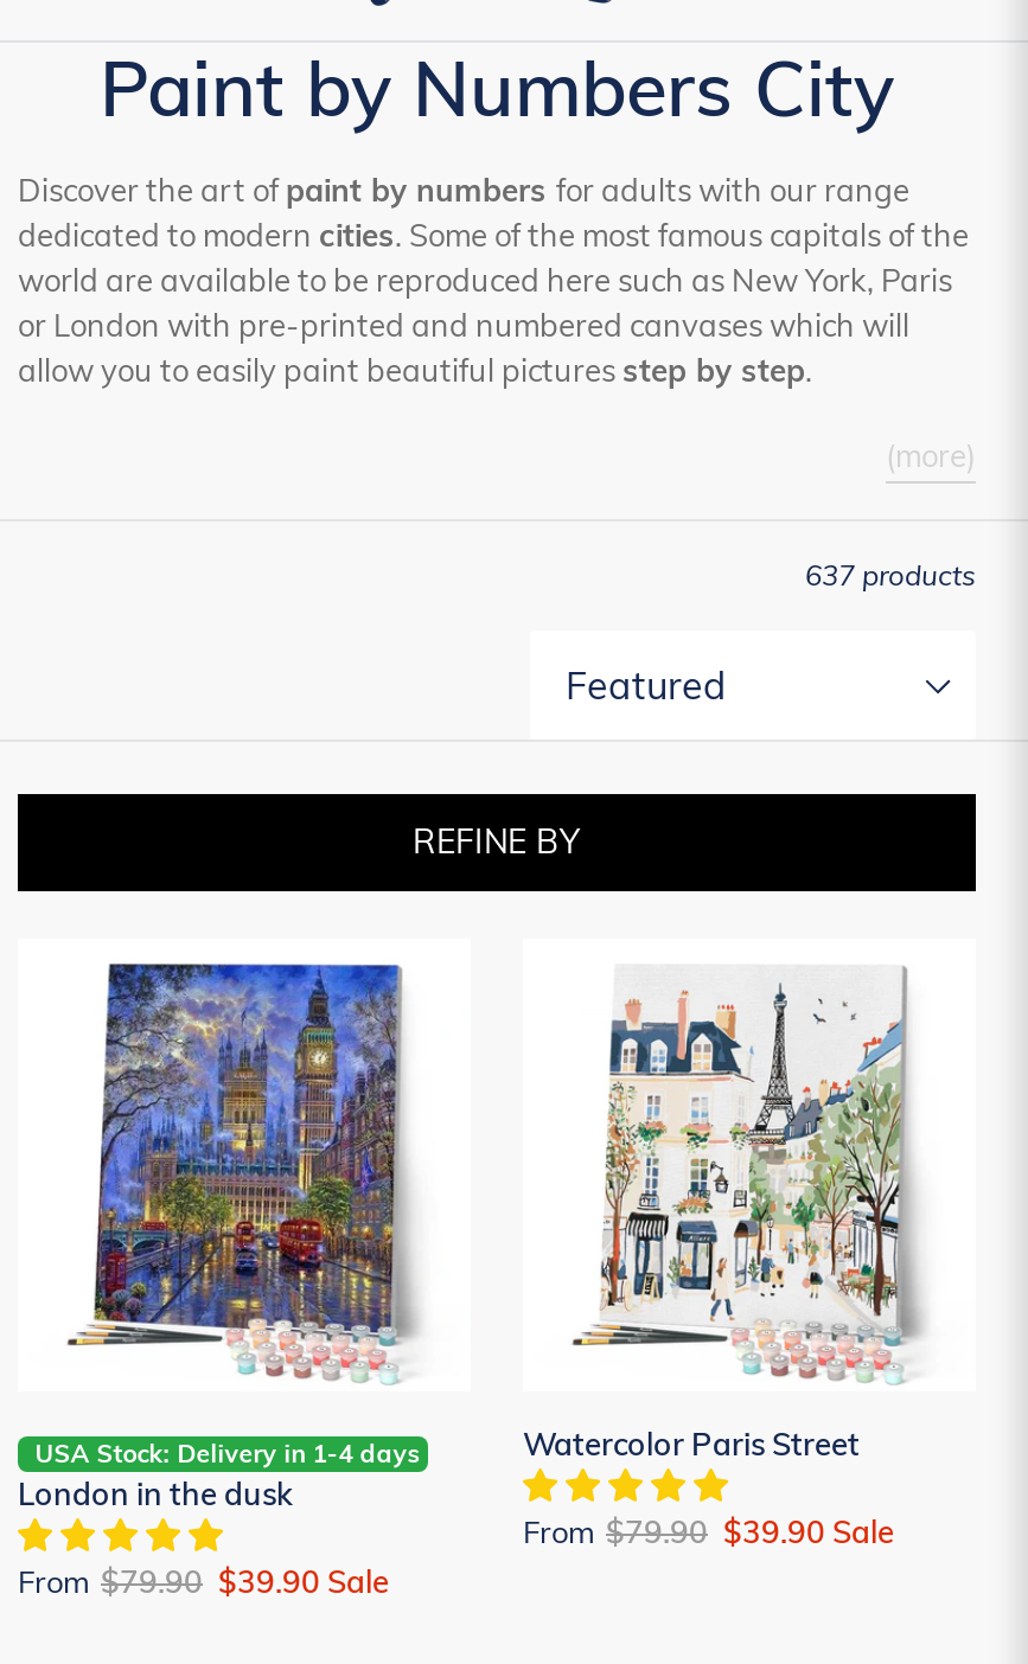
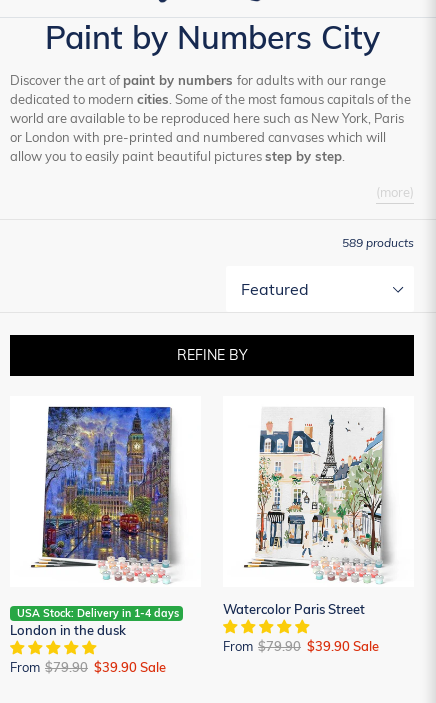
- 637 products
+ 589 products
